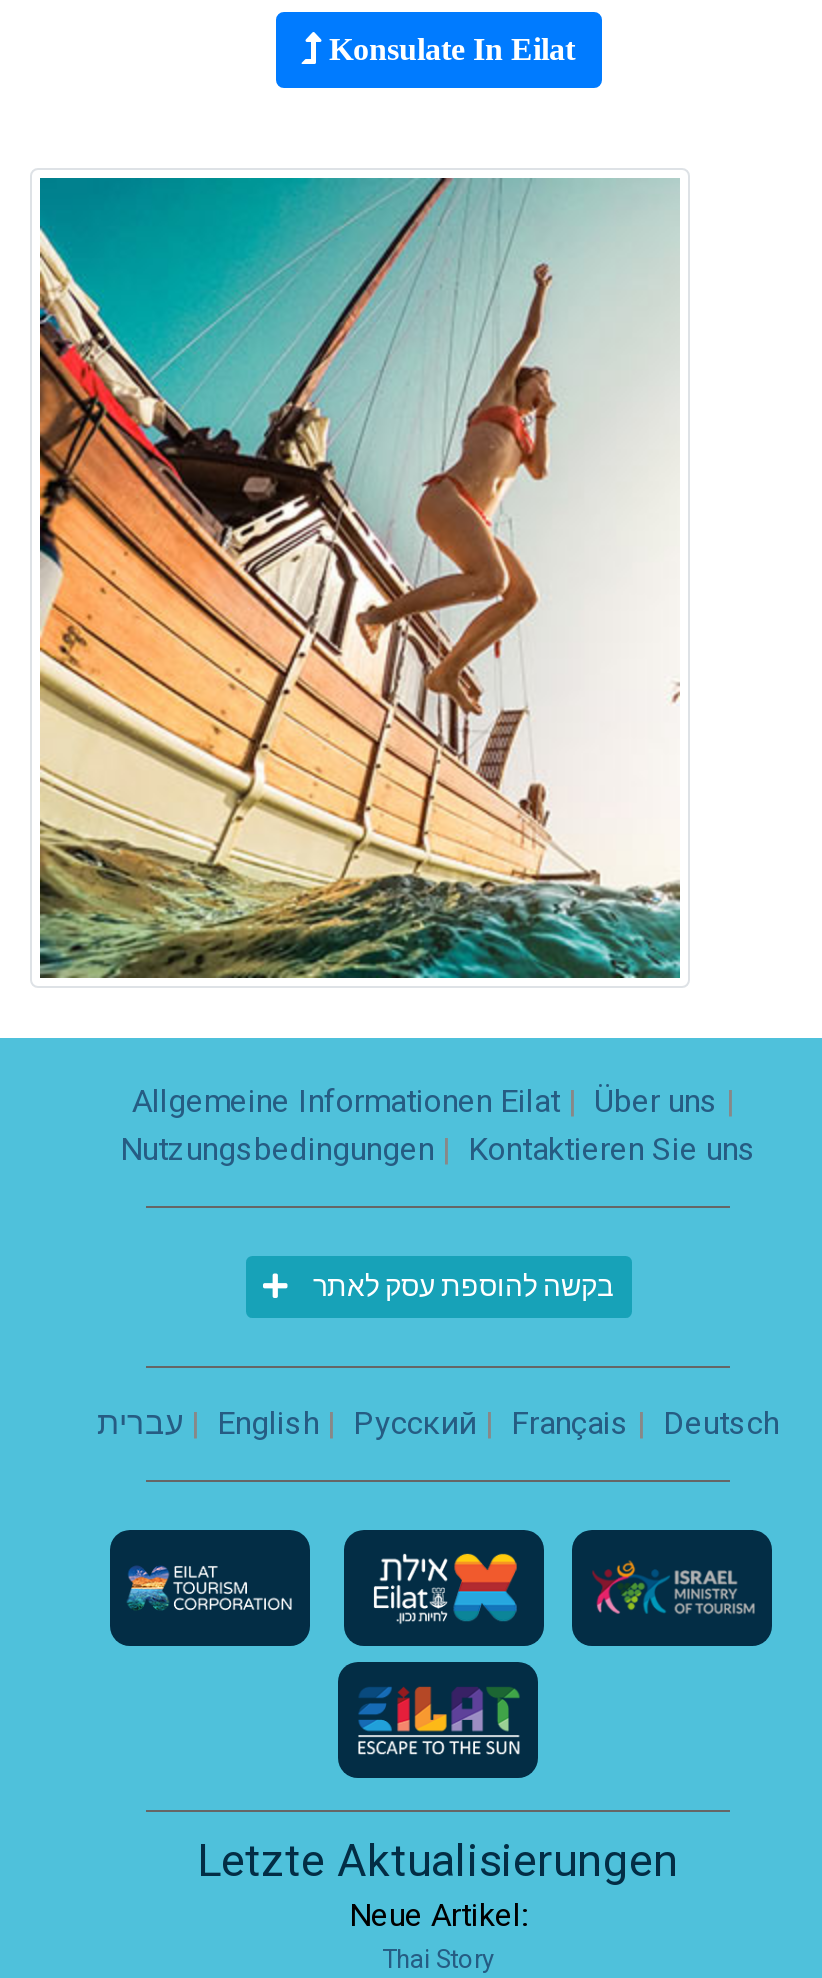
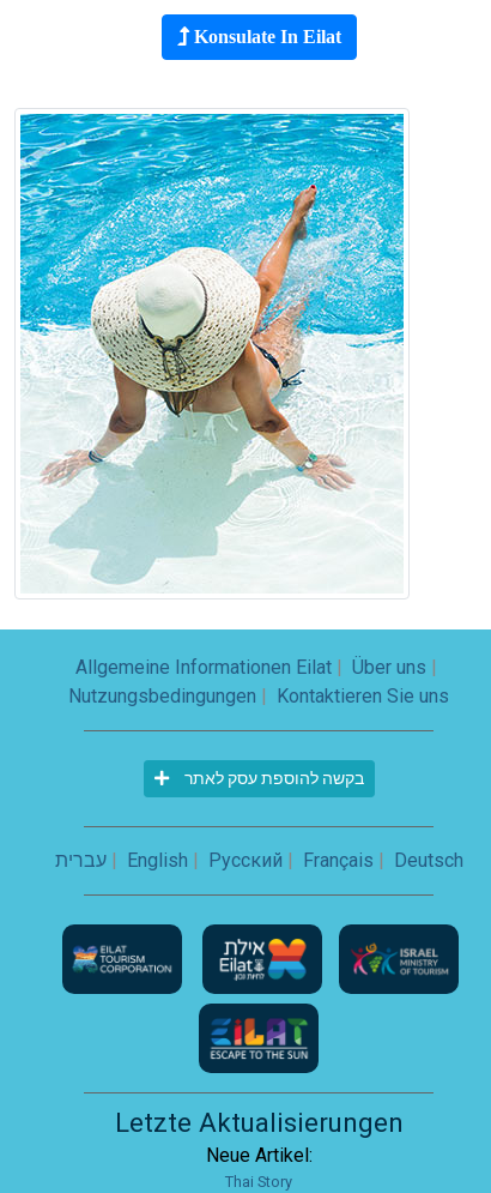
- [image]
+ [image]
